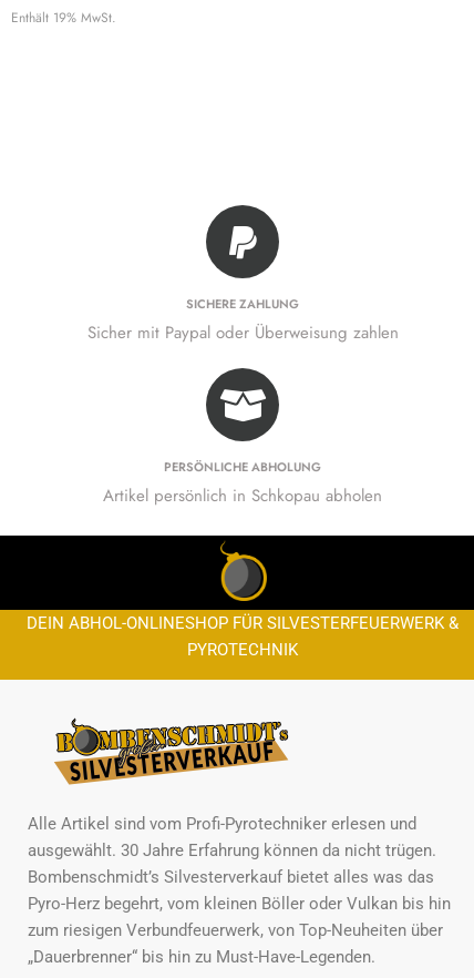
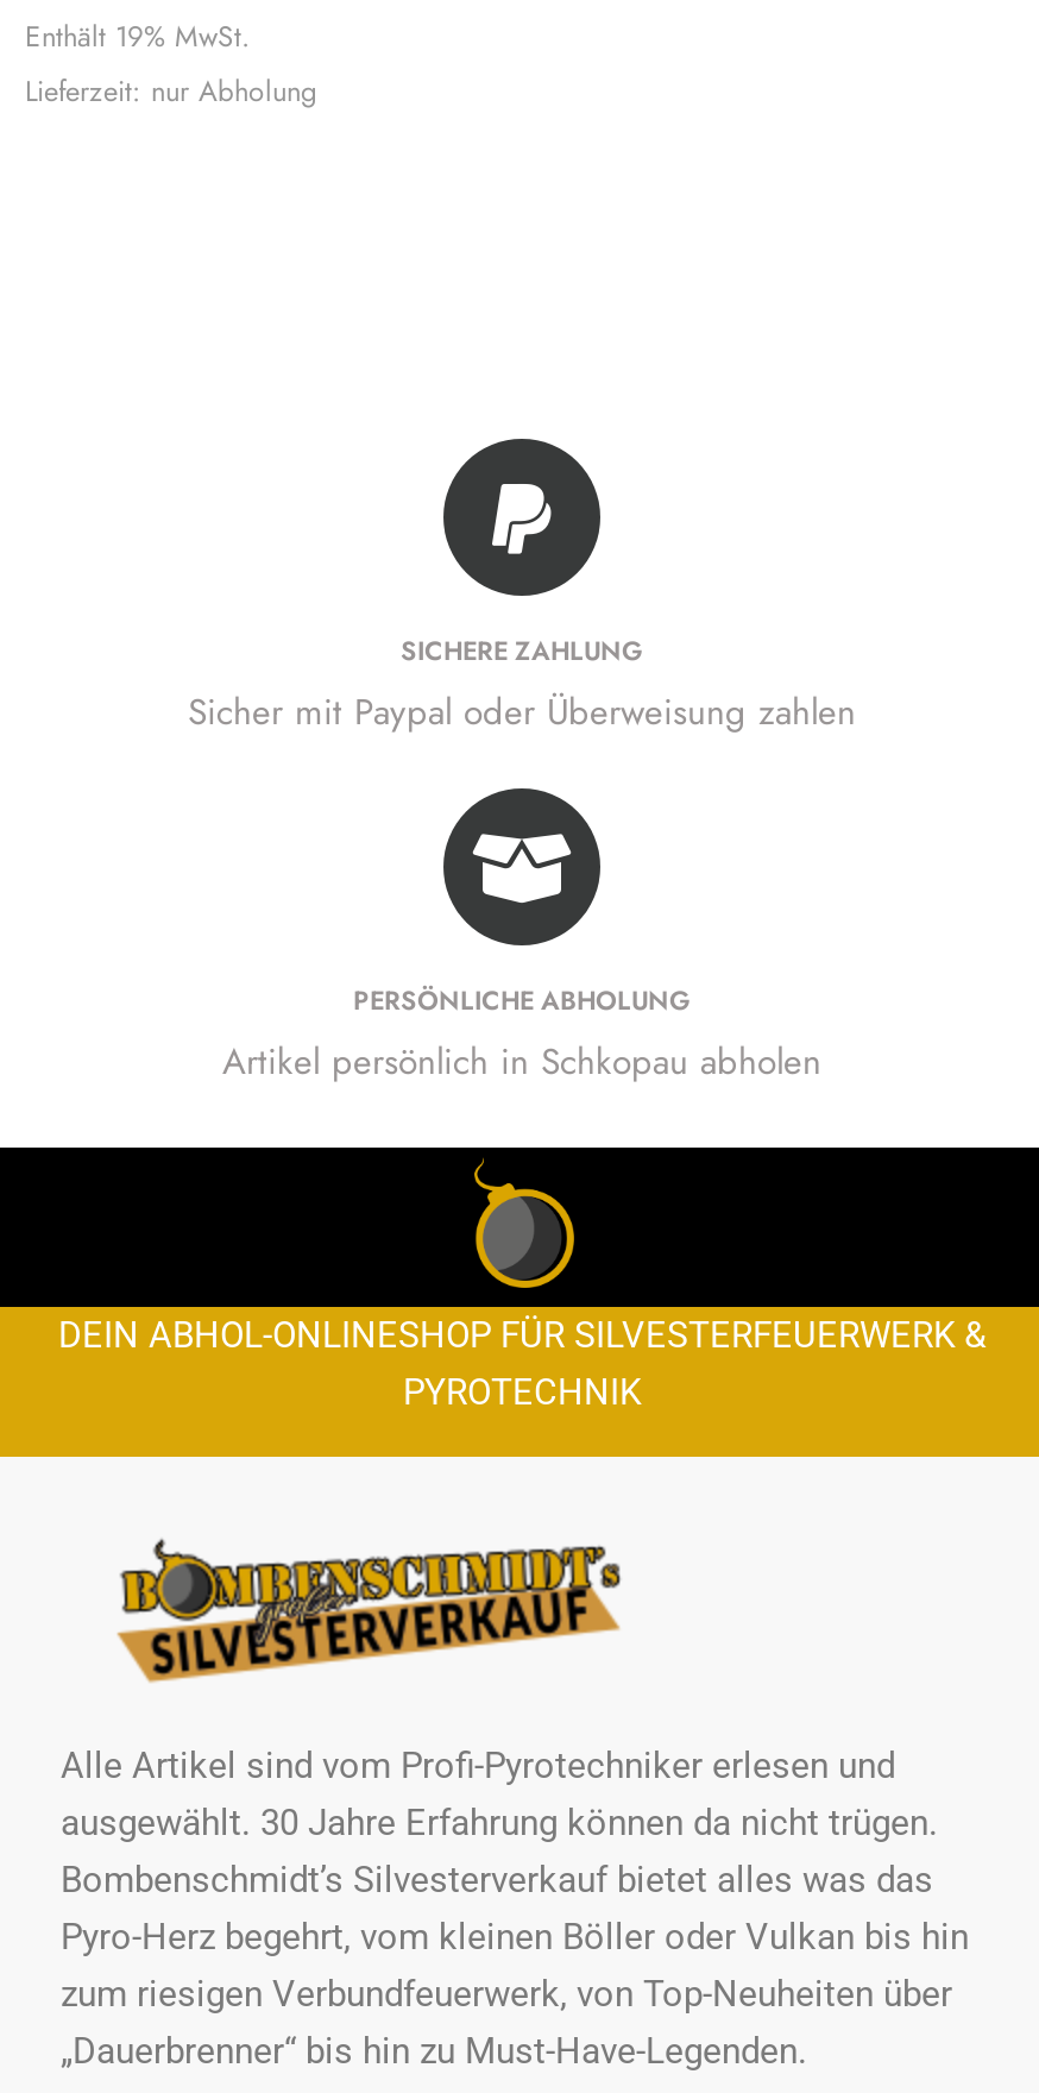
+ Lieferzeit: nur Abholung
